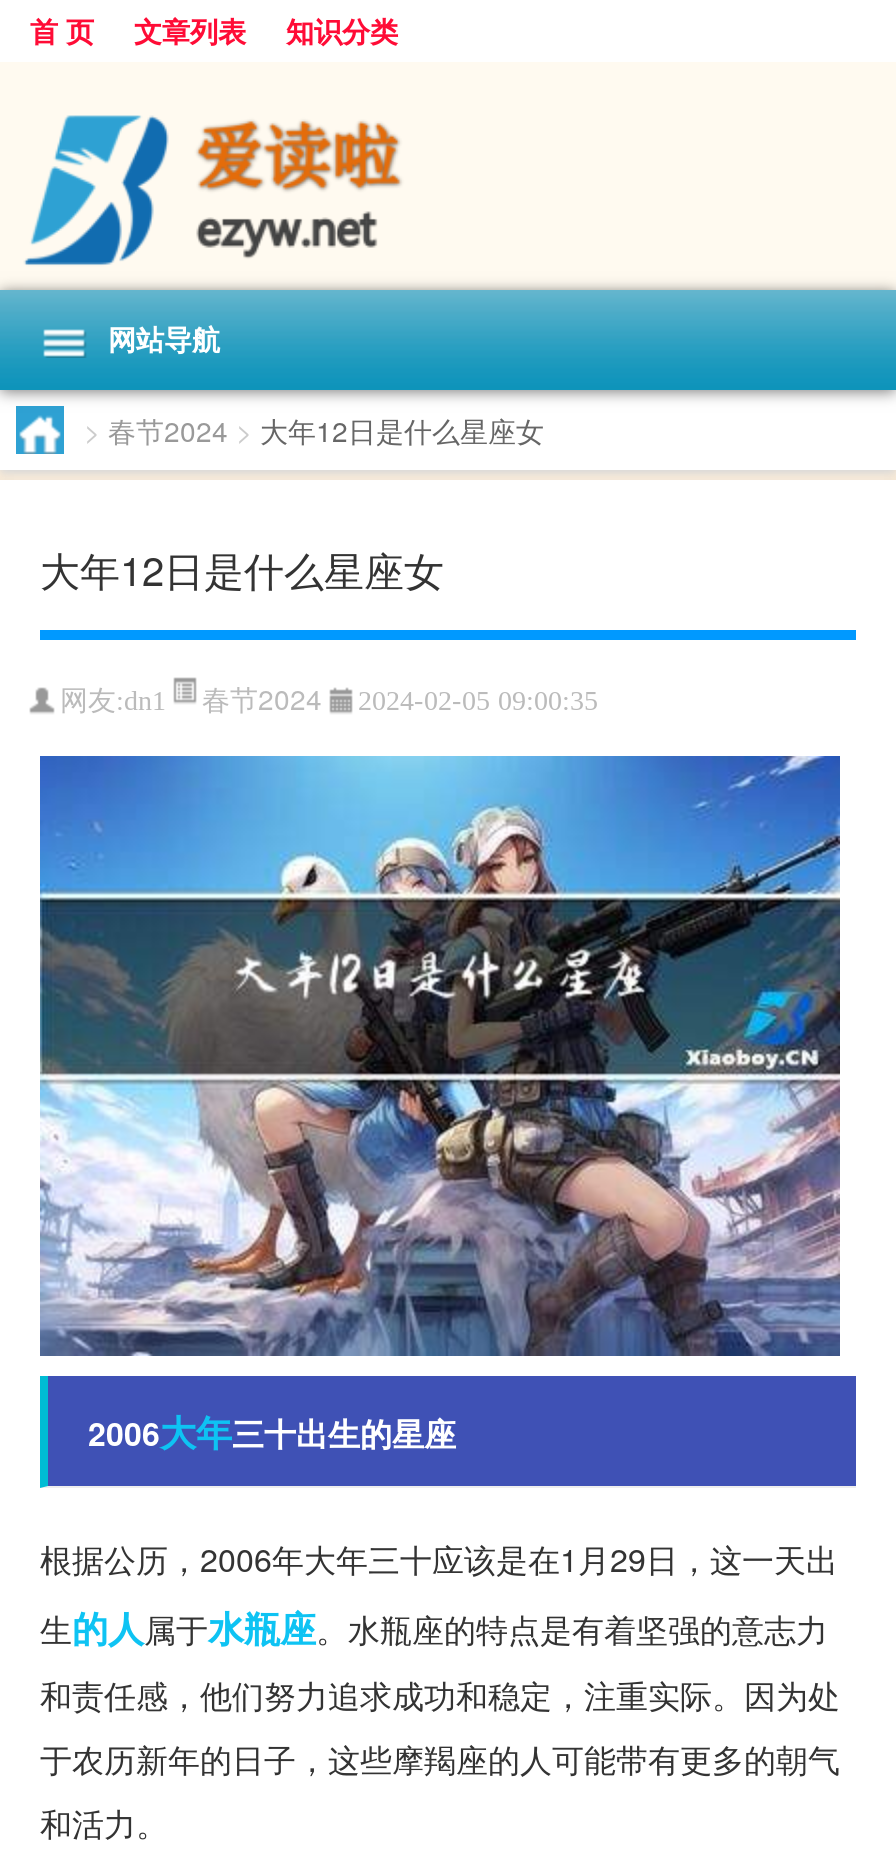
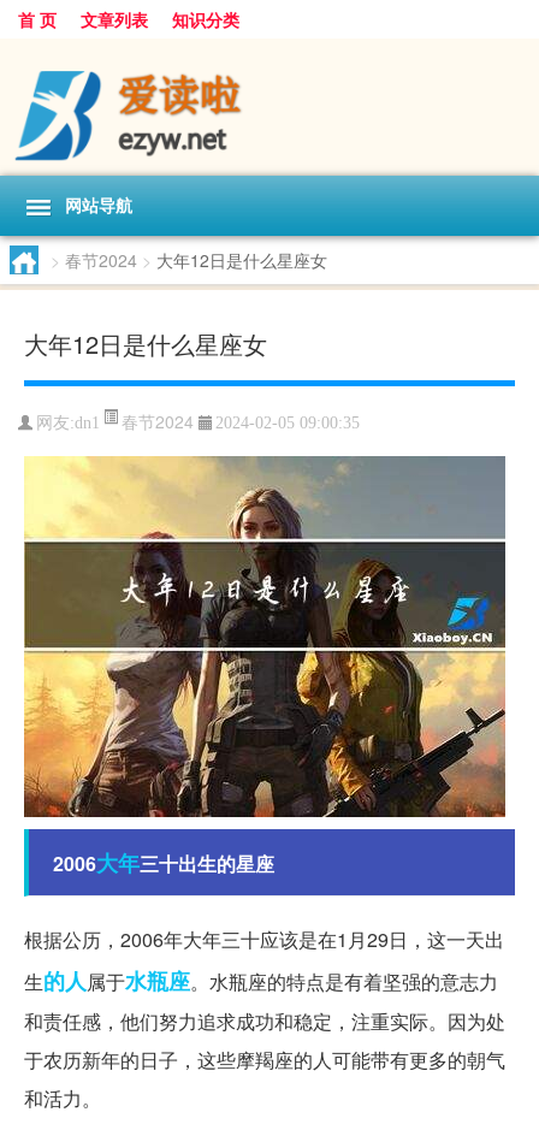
- [image]
+ [image]
